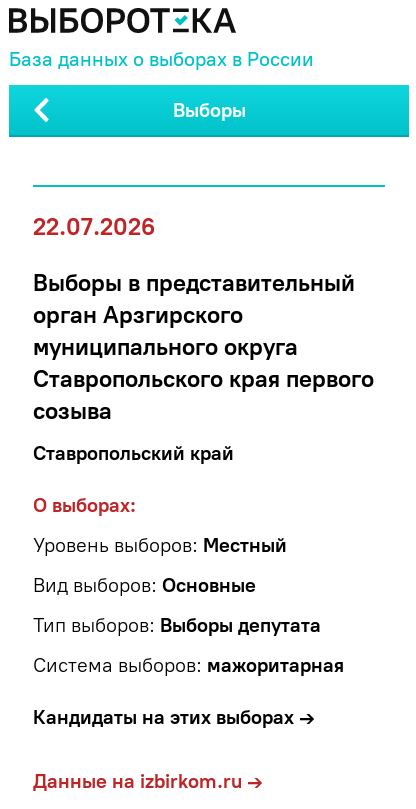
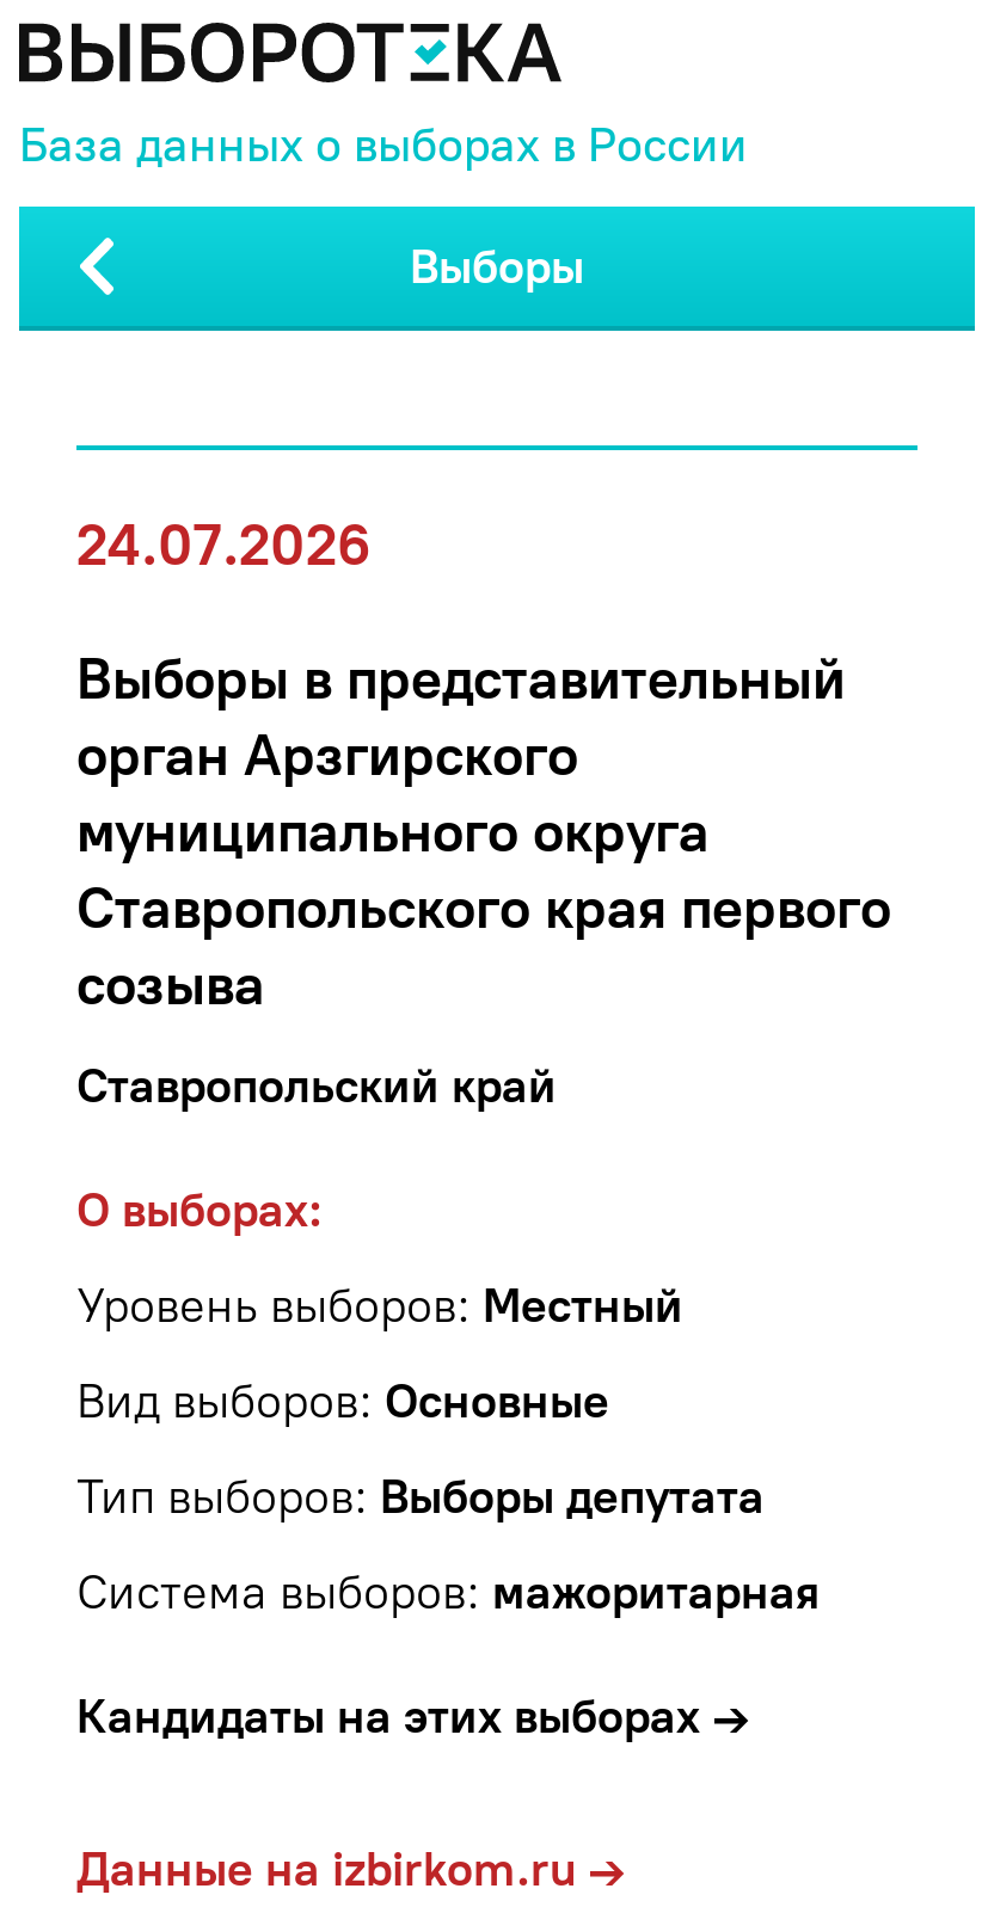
- 22.07.2026
+ 24.07.2026
